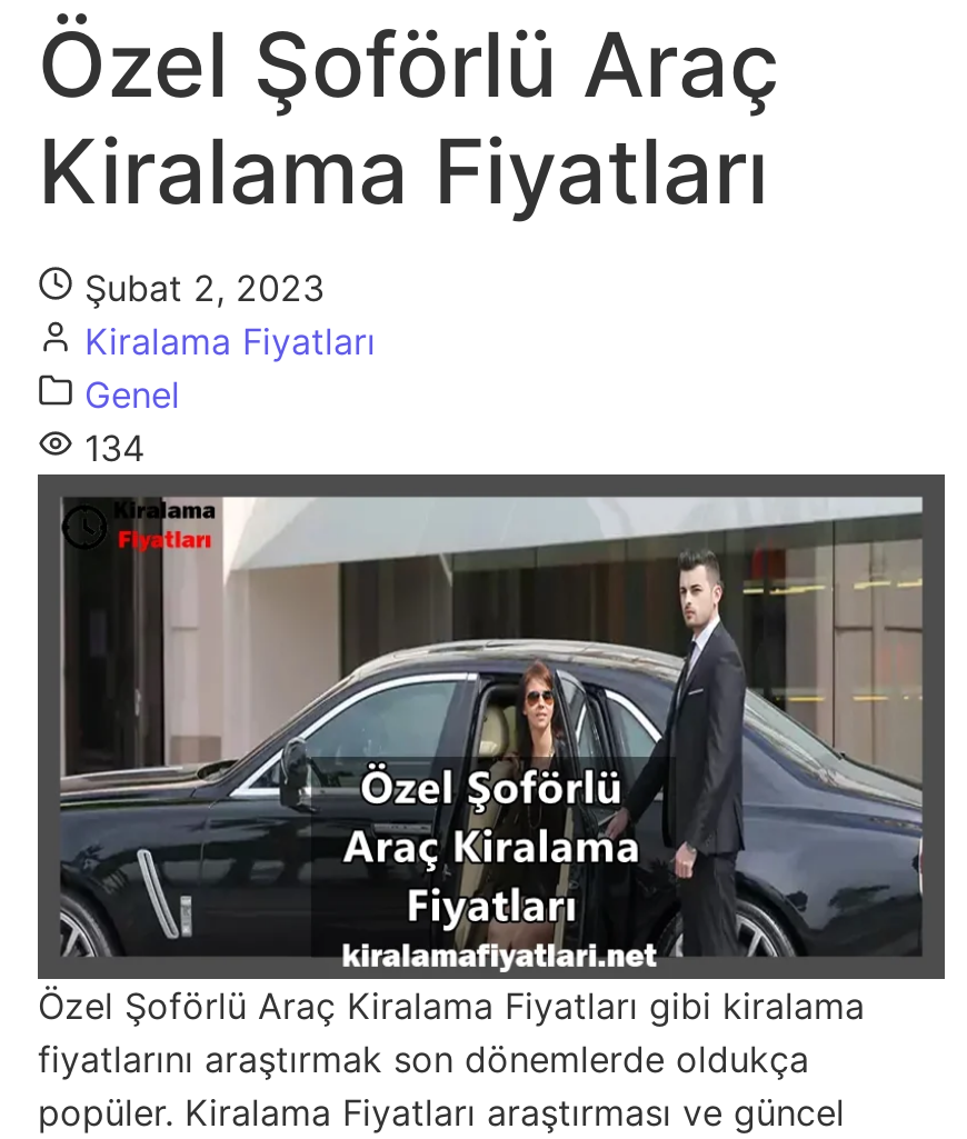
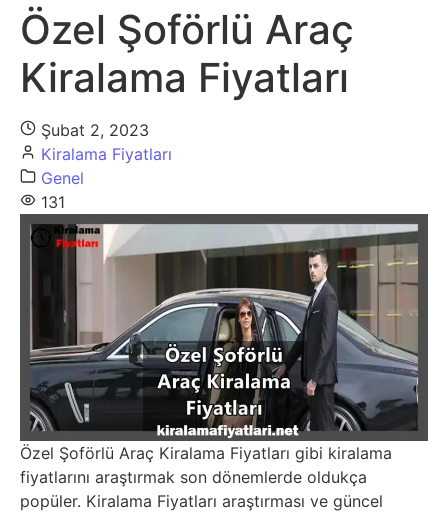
- 134
+ 131
